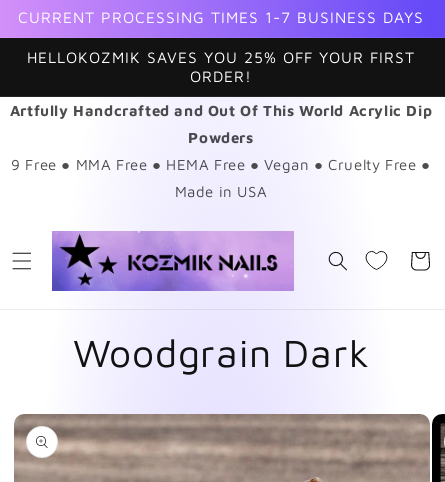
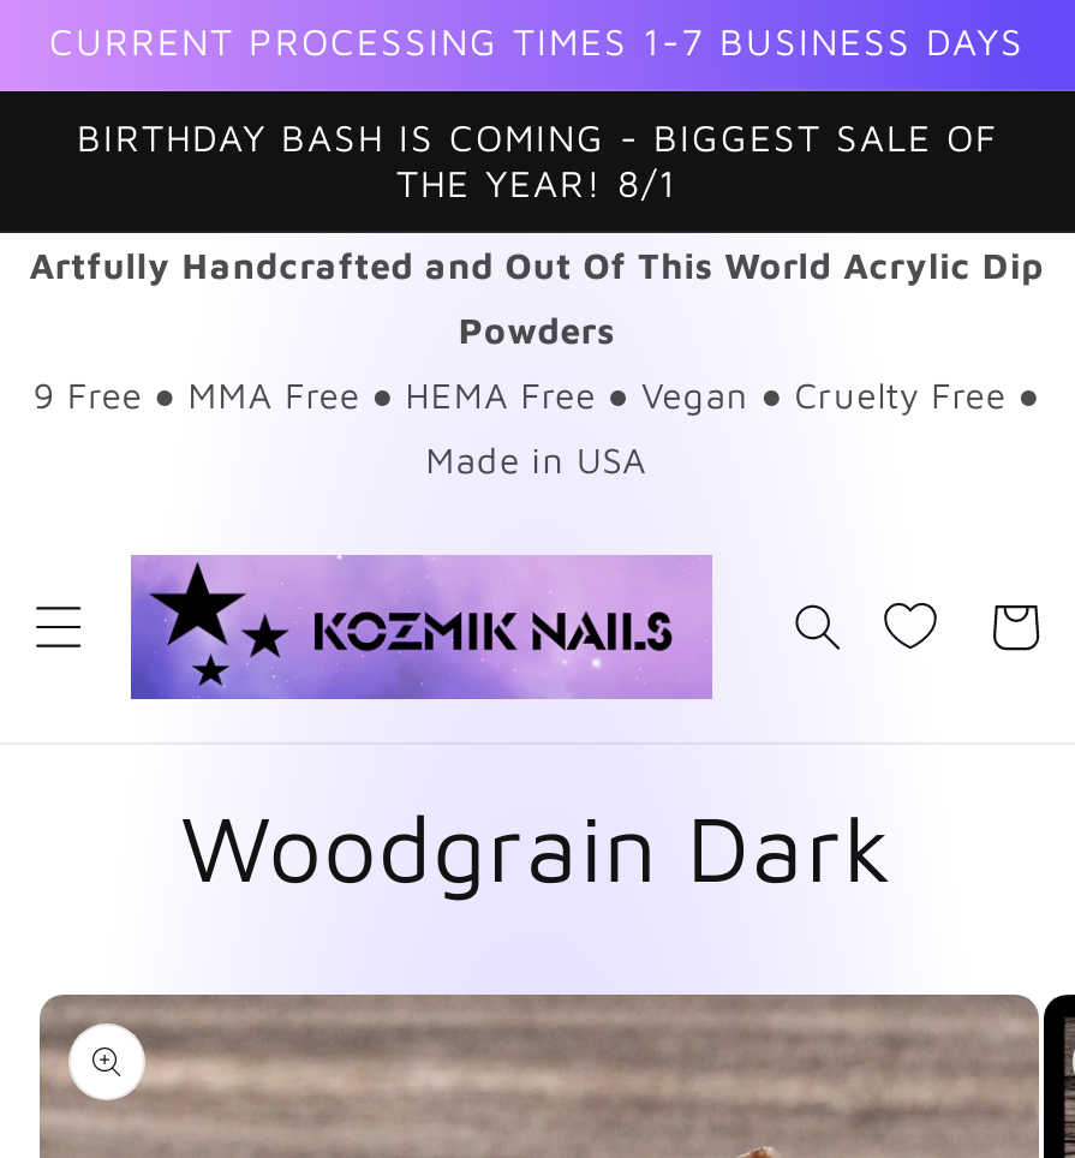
- HELLOKOZMIK SAVES YOU 25% OFF YOUR FIRST
- ORDER!
+ BIRTHDAY BASH IS COMING - BIGGEST SALE OF
+ THE YEAR! 8/1
